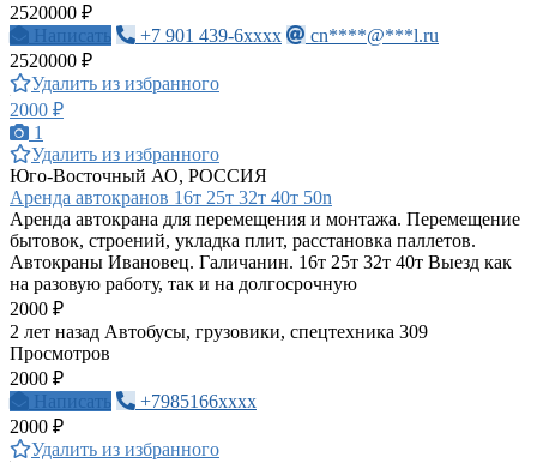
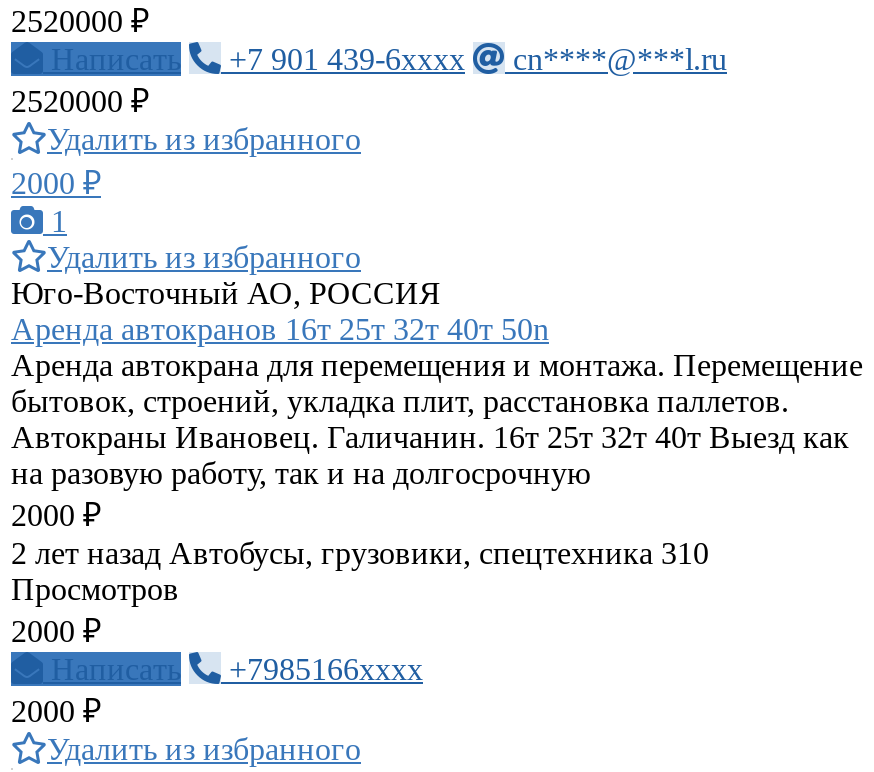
- 2 лет назад Автобусы, грузовики, спецтехника 309
+ 2 лет назад Автобусы, грузовики, спецтехника 310
